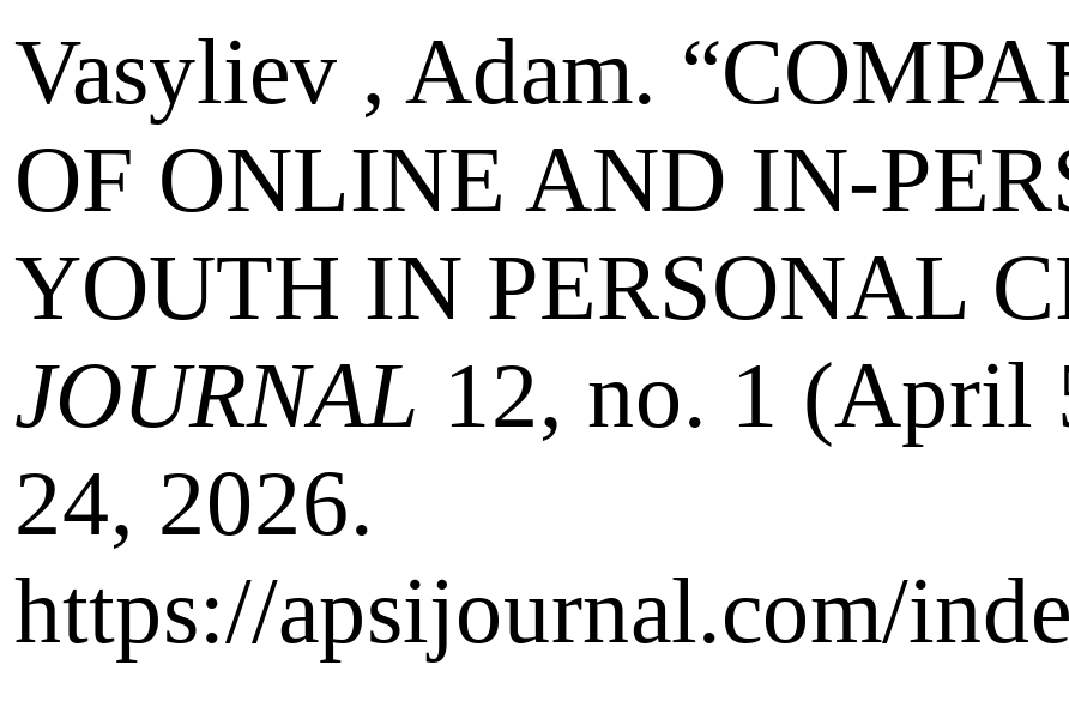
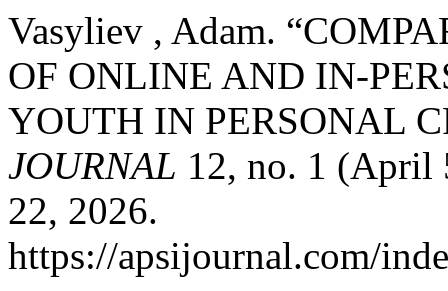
- 24, 2026.
+ 22, 2026.
